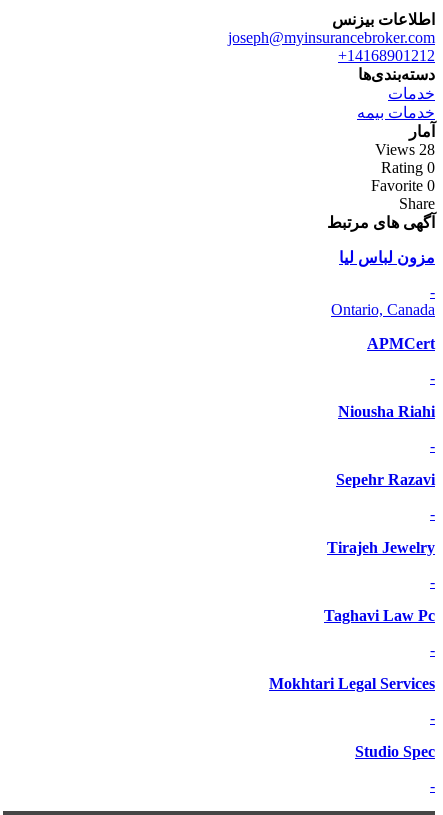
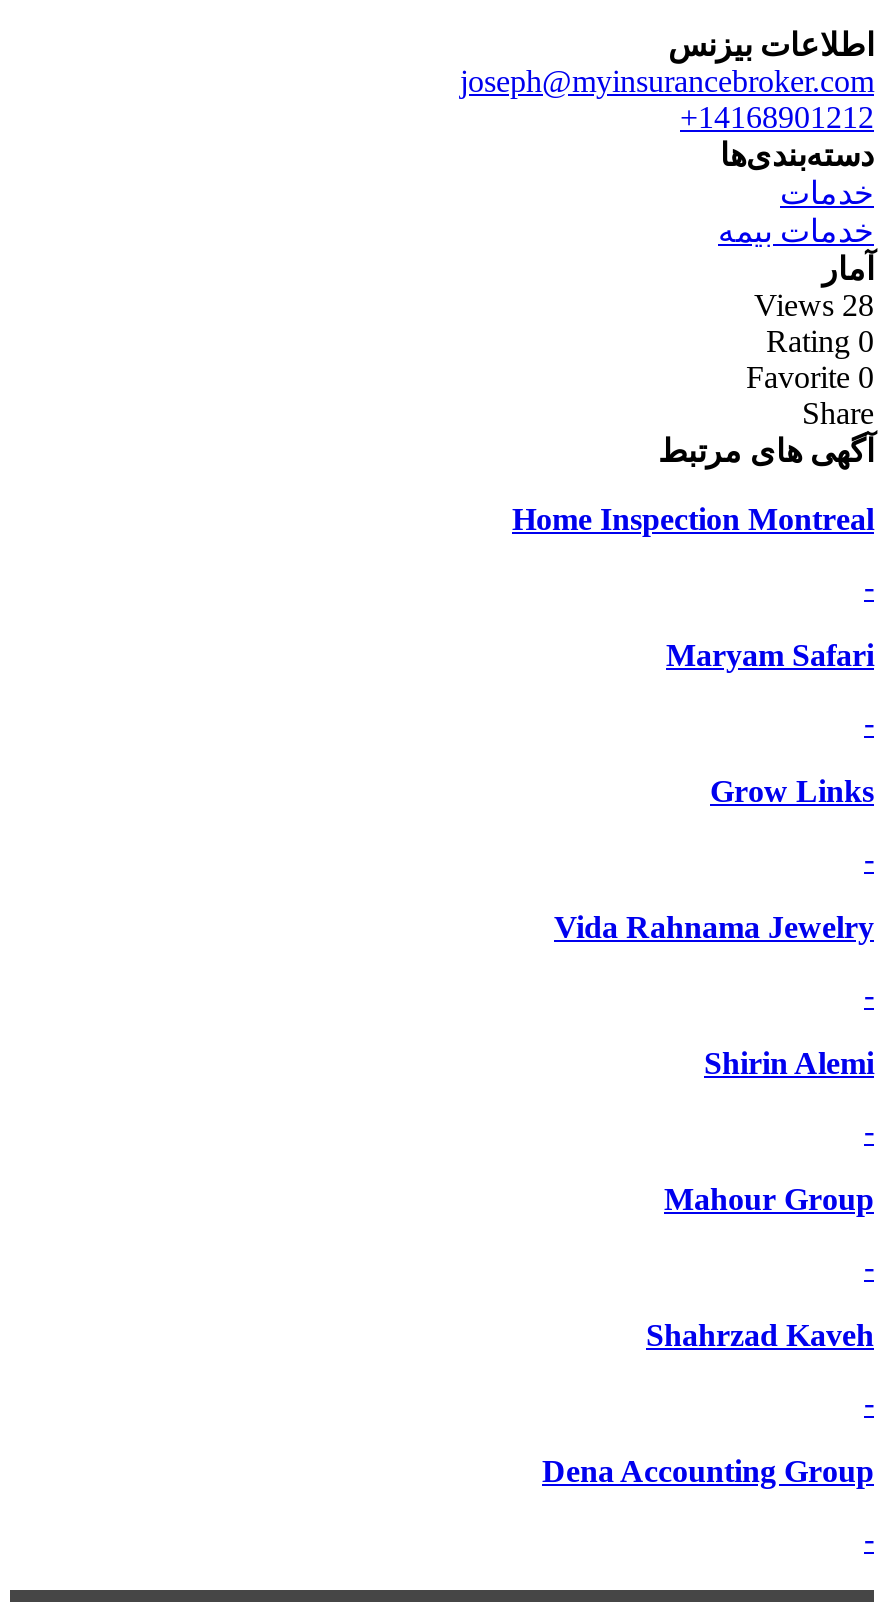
- مزون لباس لیا
+ Home Inspection Montreal

- Ontario, Canada
- APMCert
+ Maryam Safari

- Niousha Riahi
+ Grow Links

- Sepehr Razavi
+ Vida Rahnama Jewelry

- Tirajeh Jewelry
+ Shirin Alemi

- Taghavi Law Pc
+ Mahour Group

- Mokhtari Legal Services
+ Shahrzad Kaveh

- Studio Spec
+ Dena Accounting Group
